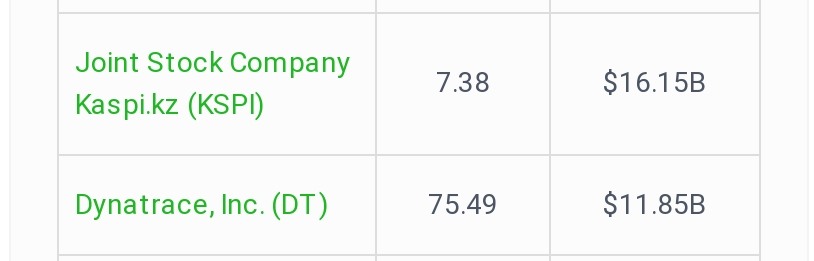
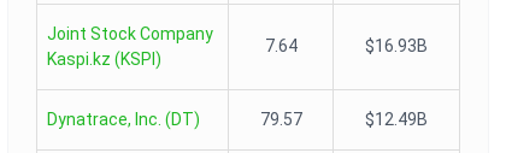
- 7.38
- $16.15B
+ 7.64
+ $16.93B

- 75.49
- $11.85B
+ 79.57
+ $12.49B
